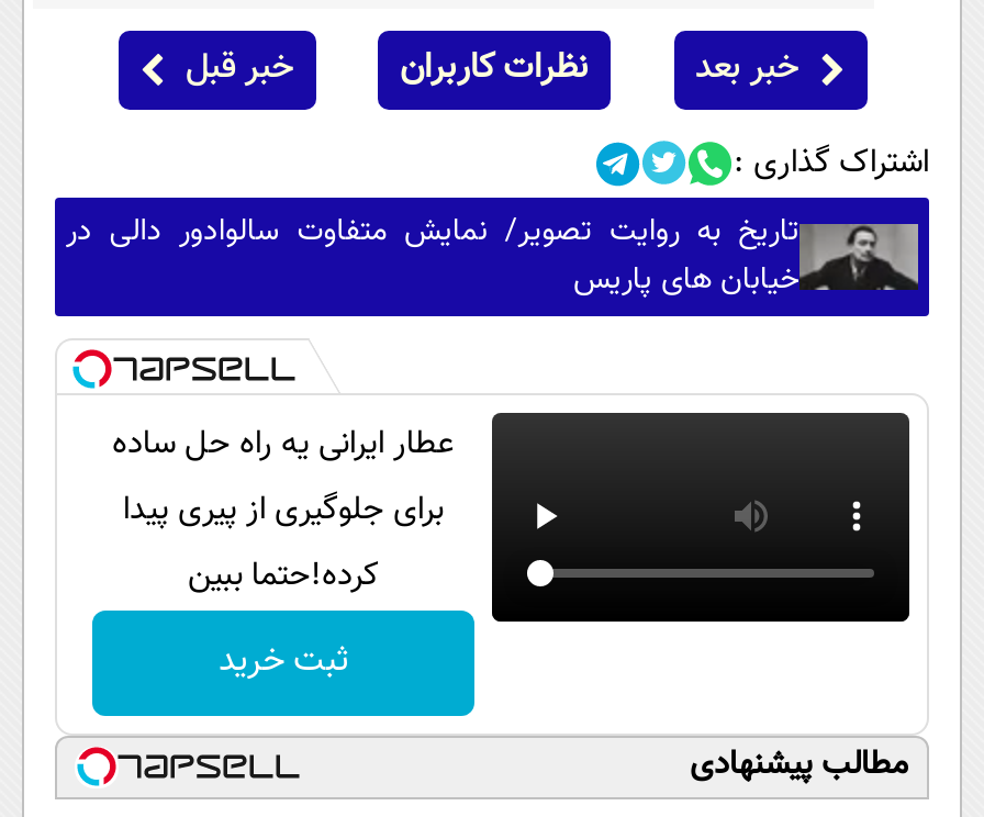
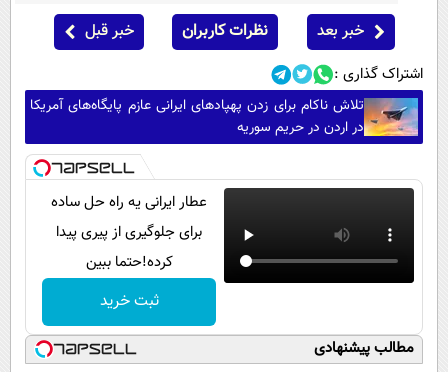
- [image]
- تاریخ به روایت تصویر/ نمایش متفاوت سالوادور دالی در
- خیابان های پاریس
+ [image]
+ تلاش ناکام برای زدن پهپاد‌های ایرانی عازم پایگاه‌های آمریکا
+ در اردن در حریم سوریه
